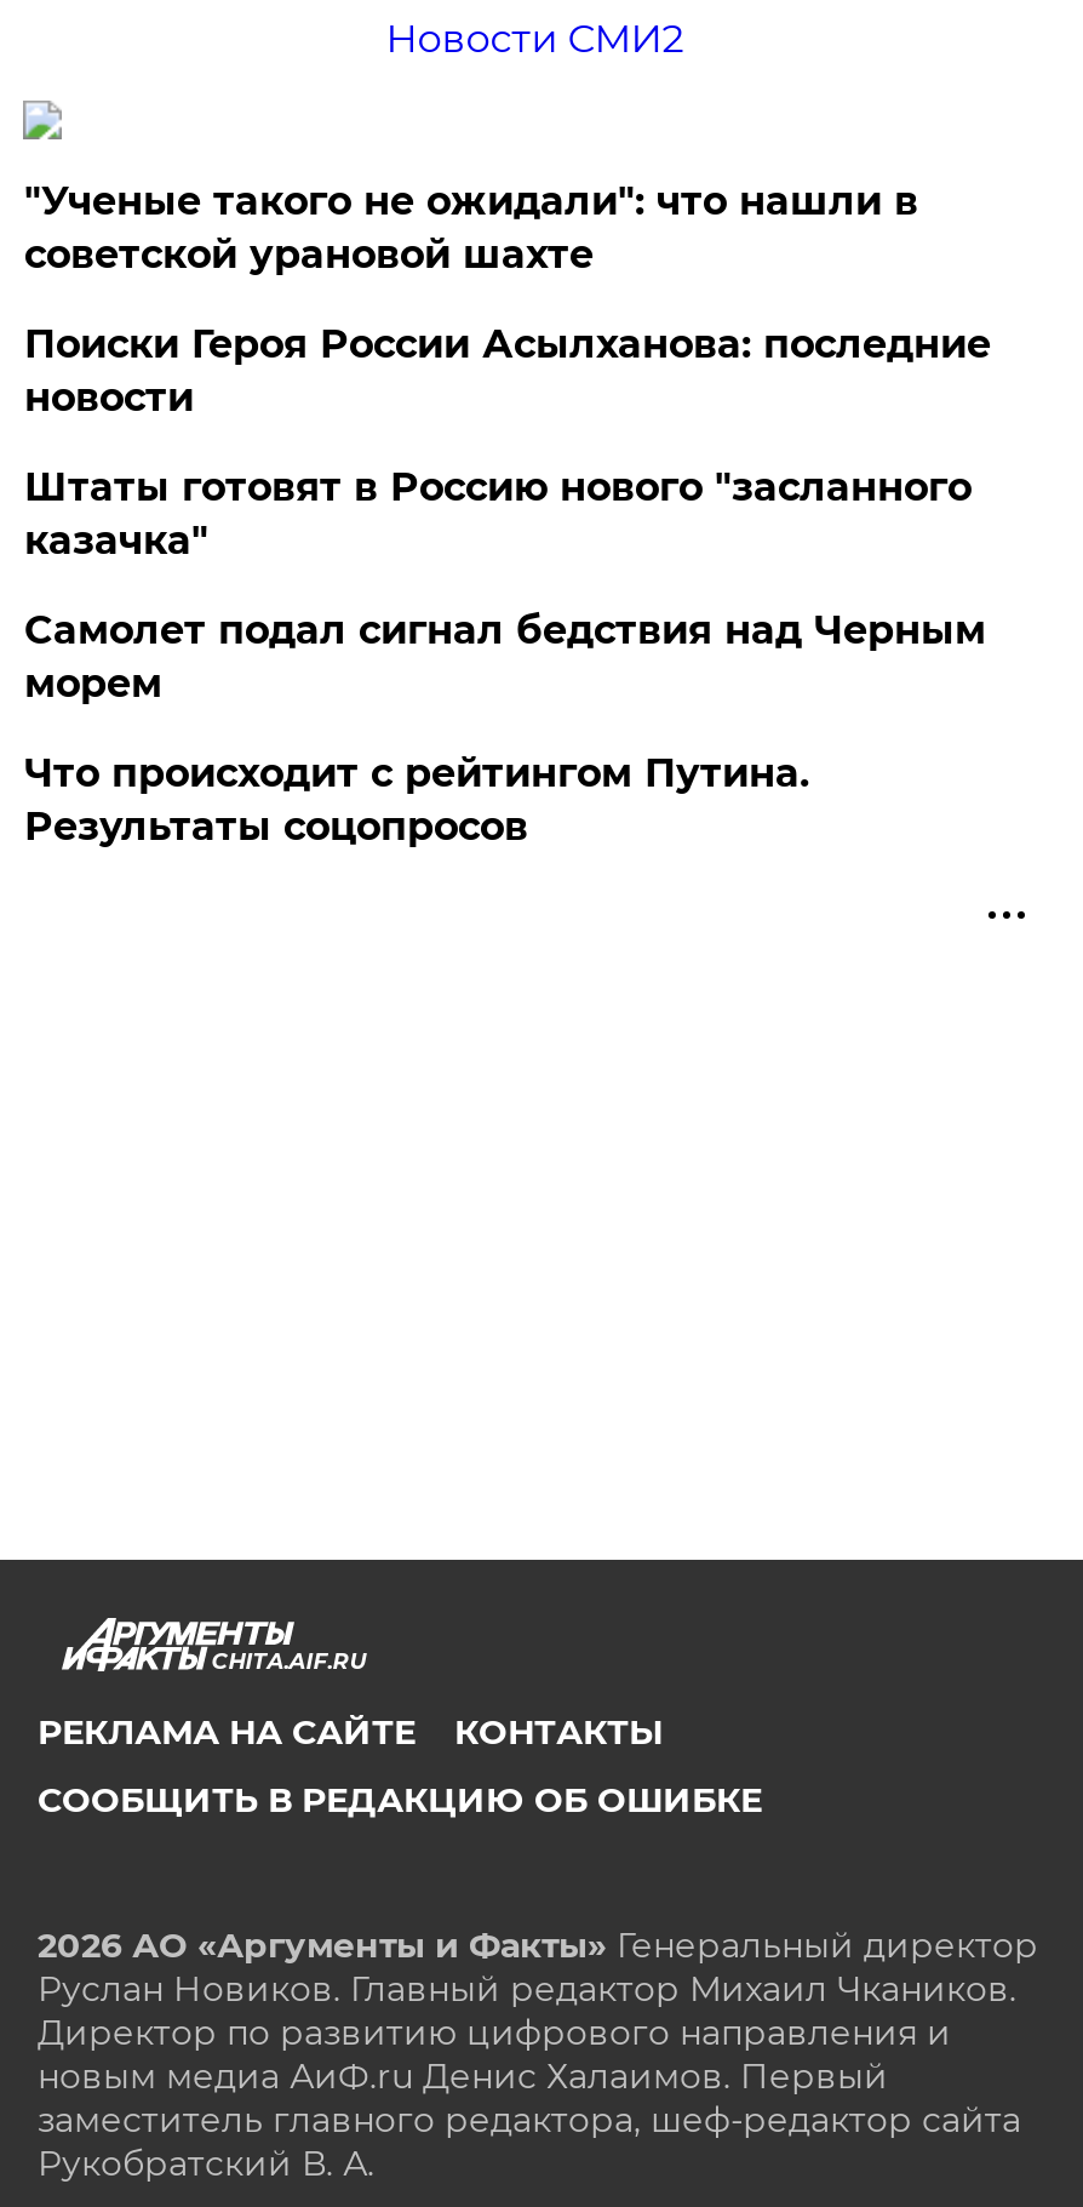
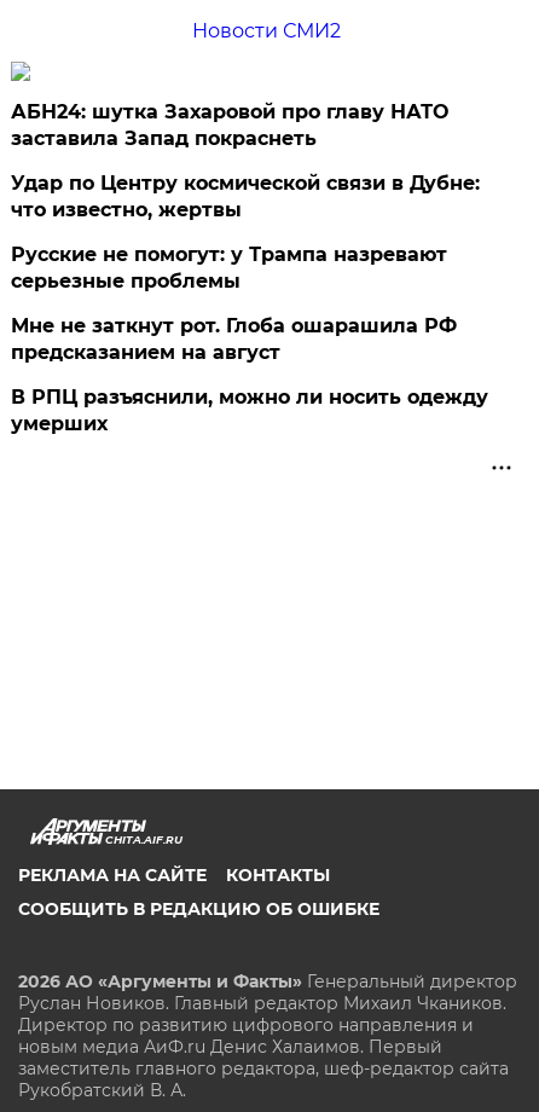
- "Ученые такого не ожидали": что нашли в
- советской урановой шахте
+ АБН24: шутка Захаровой про главу НАТО
+ заставила Запад покраснеть

- Поиски Героя России Асылханова: последние
- новости
+ Удар по Центру космической связи в Дубне:
+ что известно, жертвы

- Штаты готовят в Россию нового "засланного
- казачка"
+ Русские не помогут: у Трампа назревают
+ серьезные проблемы

- Самолет подал сигнал бедствия над Черным
- морем
+ Мне не заткнут рот. Глоба ошарашила РФ
+ предсказанием на август

- Что происходит с рейтингом Путина.
- Результаты соцопросов
+ В РПЦ разъяснили, можно ли носить одежду
+ умерших
